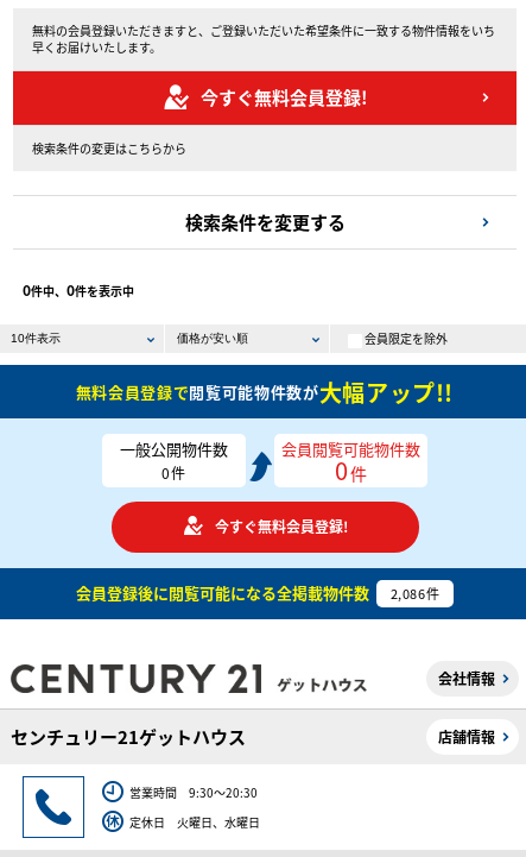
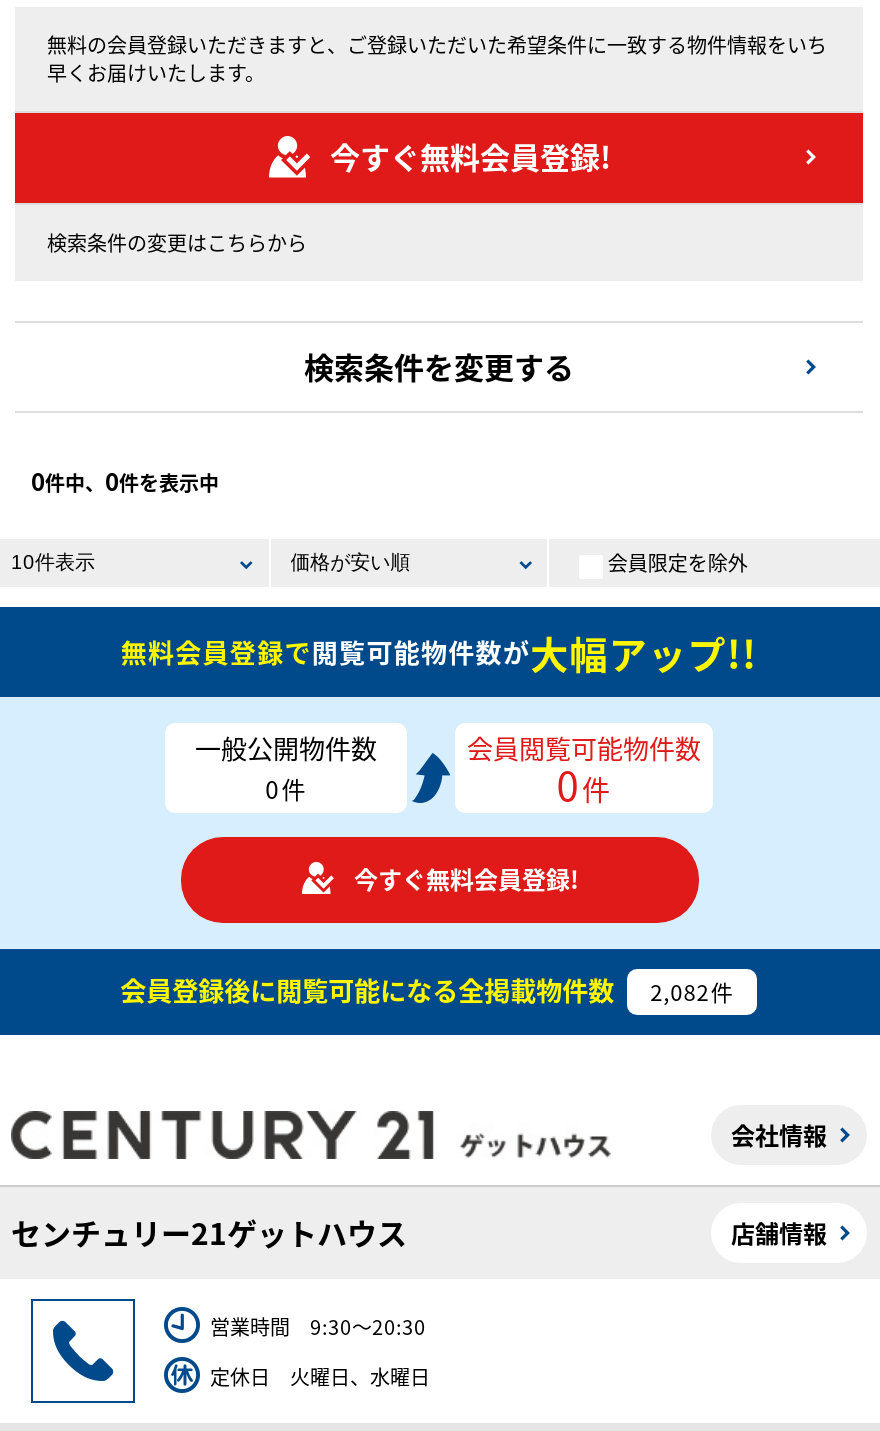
- 会員登録後に閲覧可能になる全掲載物件数 2,086件
+ 会員登録後に閲覧可能になる全掲載物件数 2,082件
